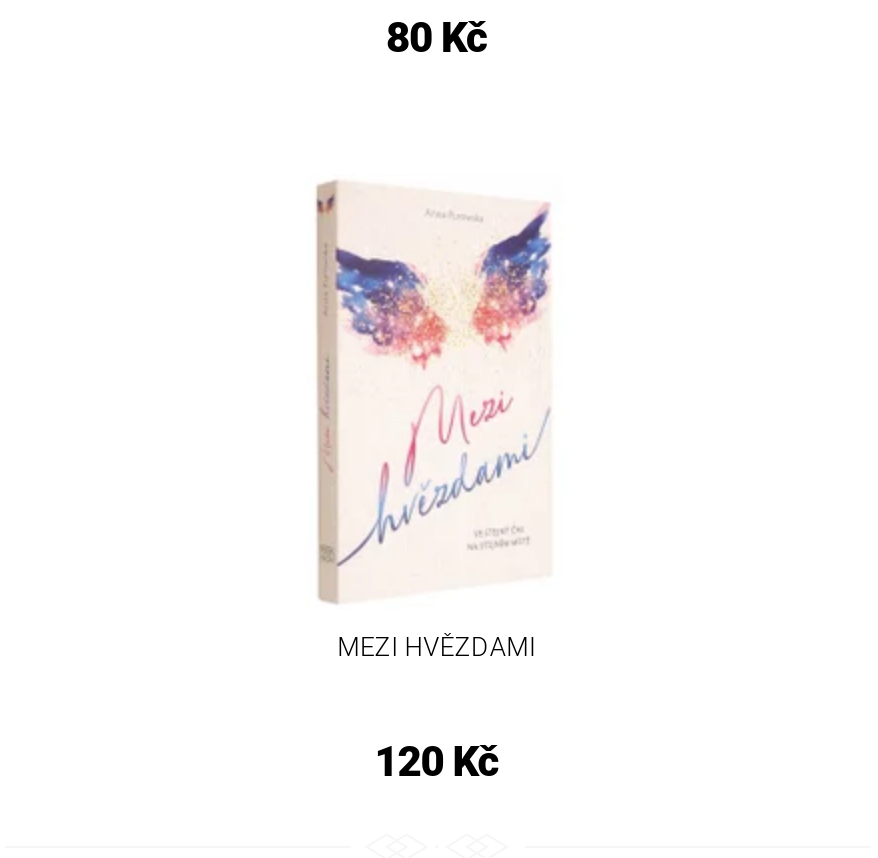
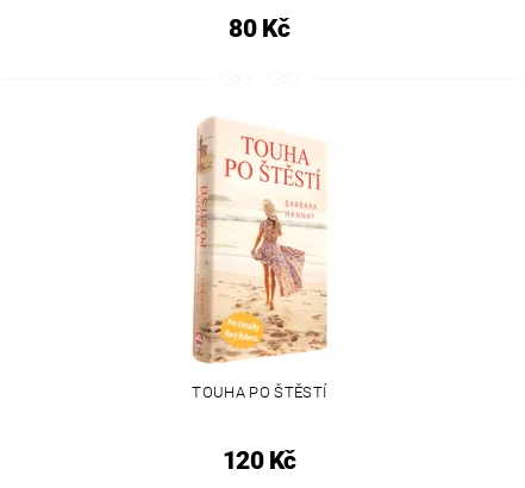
- [image]
- MEZI HVĚZDAMI
+ [image]
+ TOUHA PO ŠTĚSTÍ
